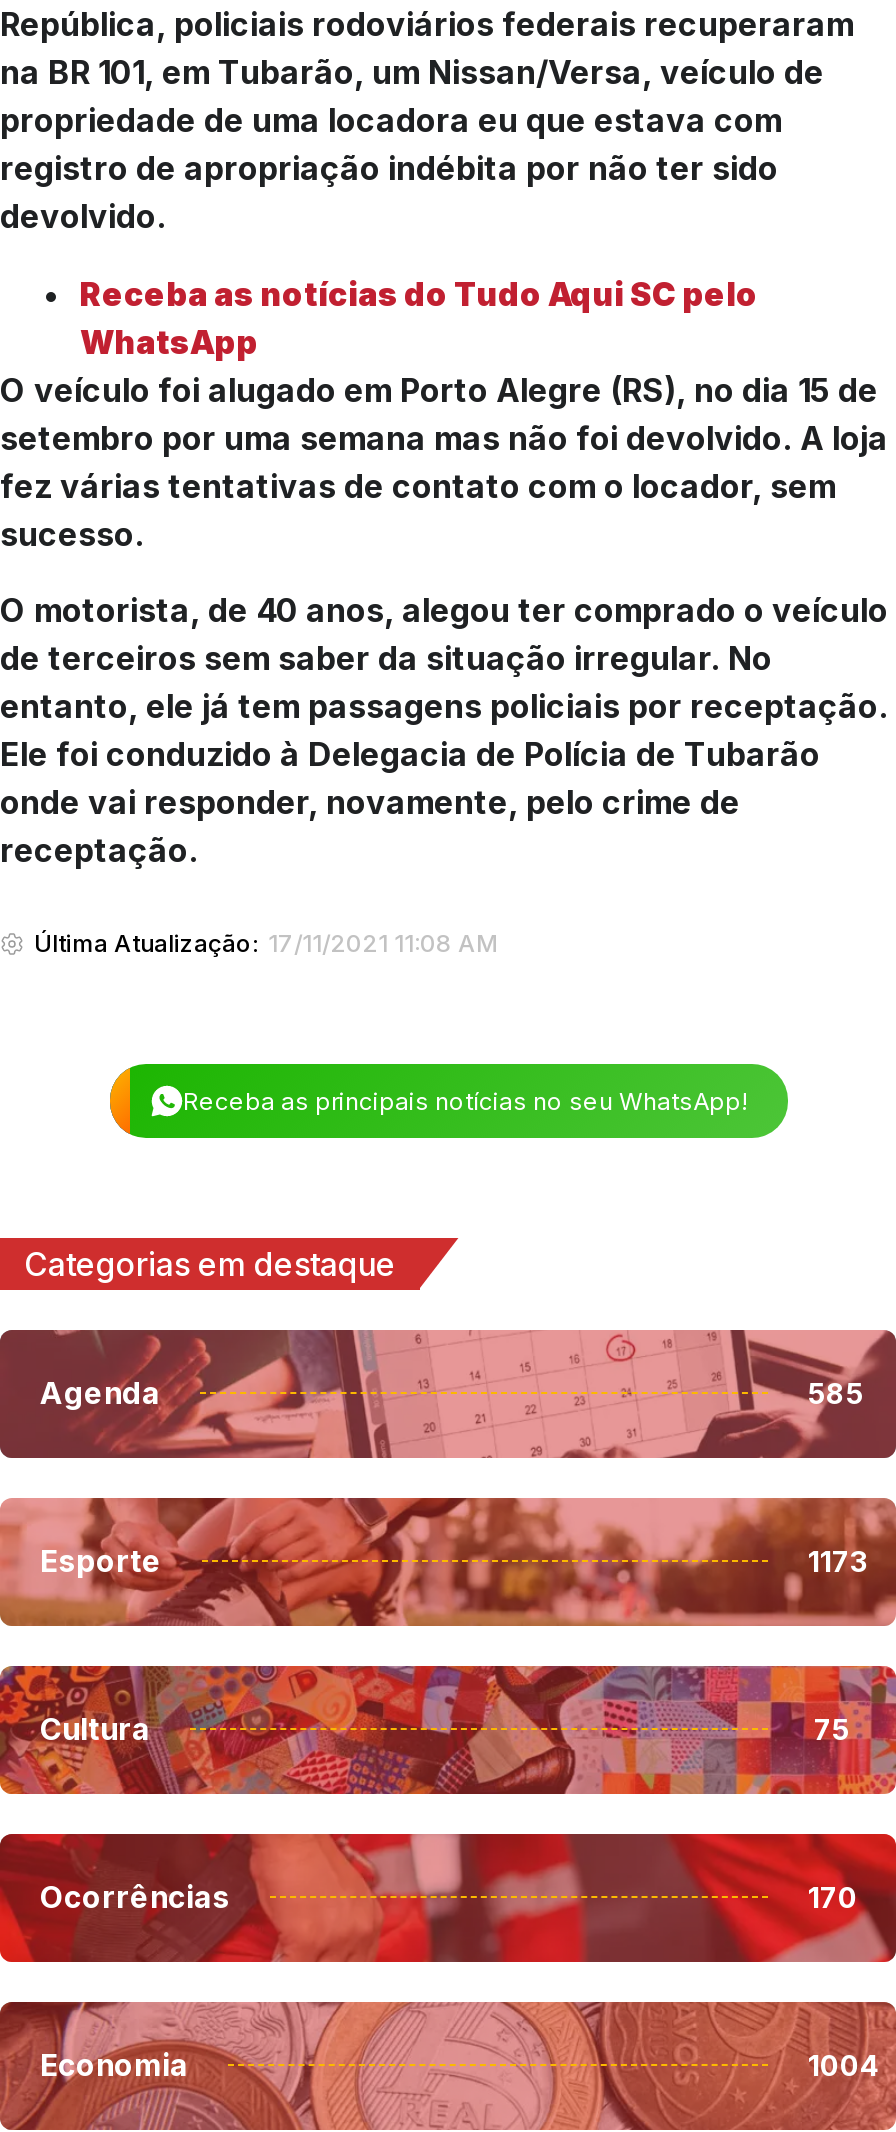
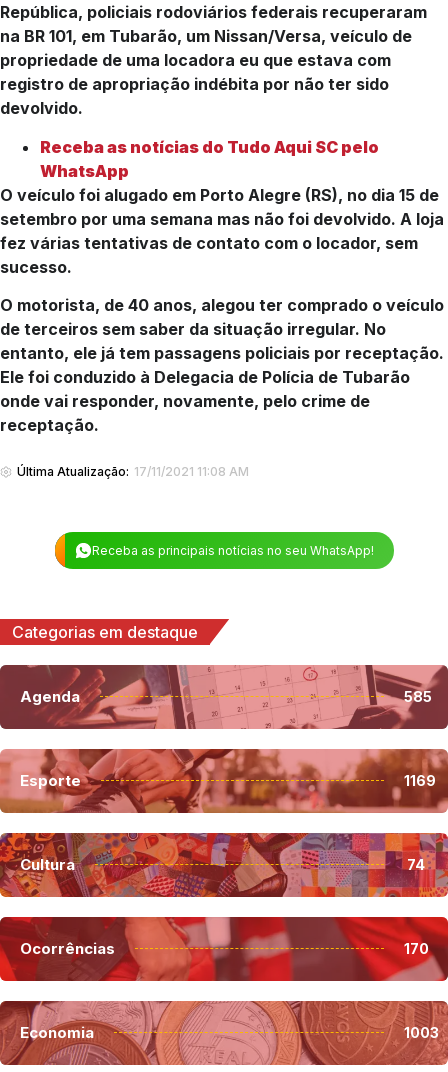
- 1173
+ 1169

- 75
+ 74

- 1004
+ 1003
